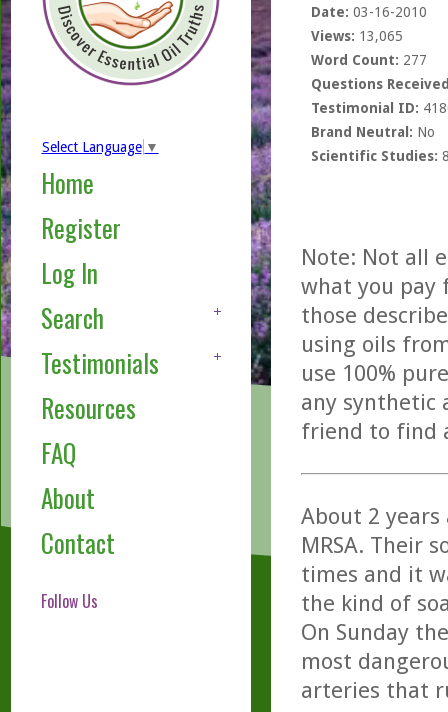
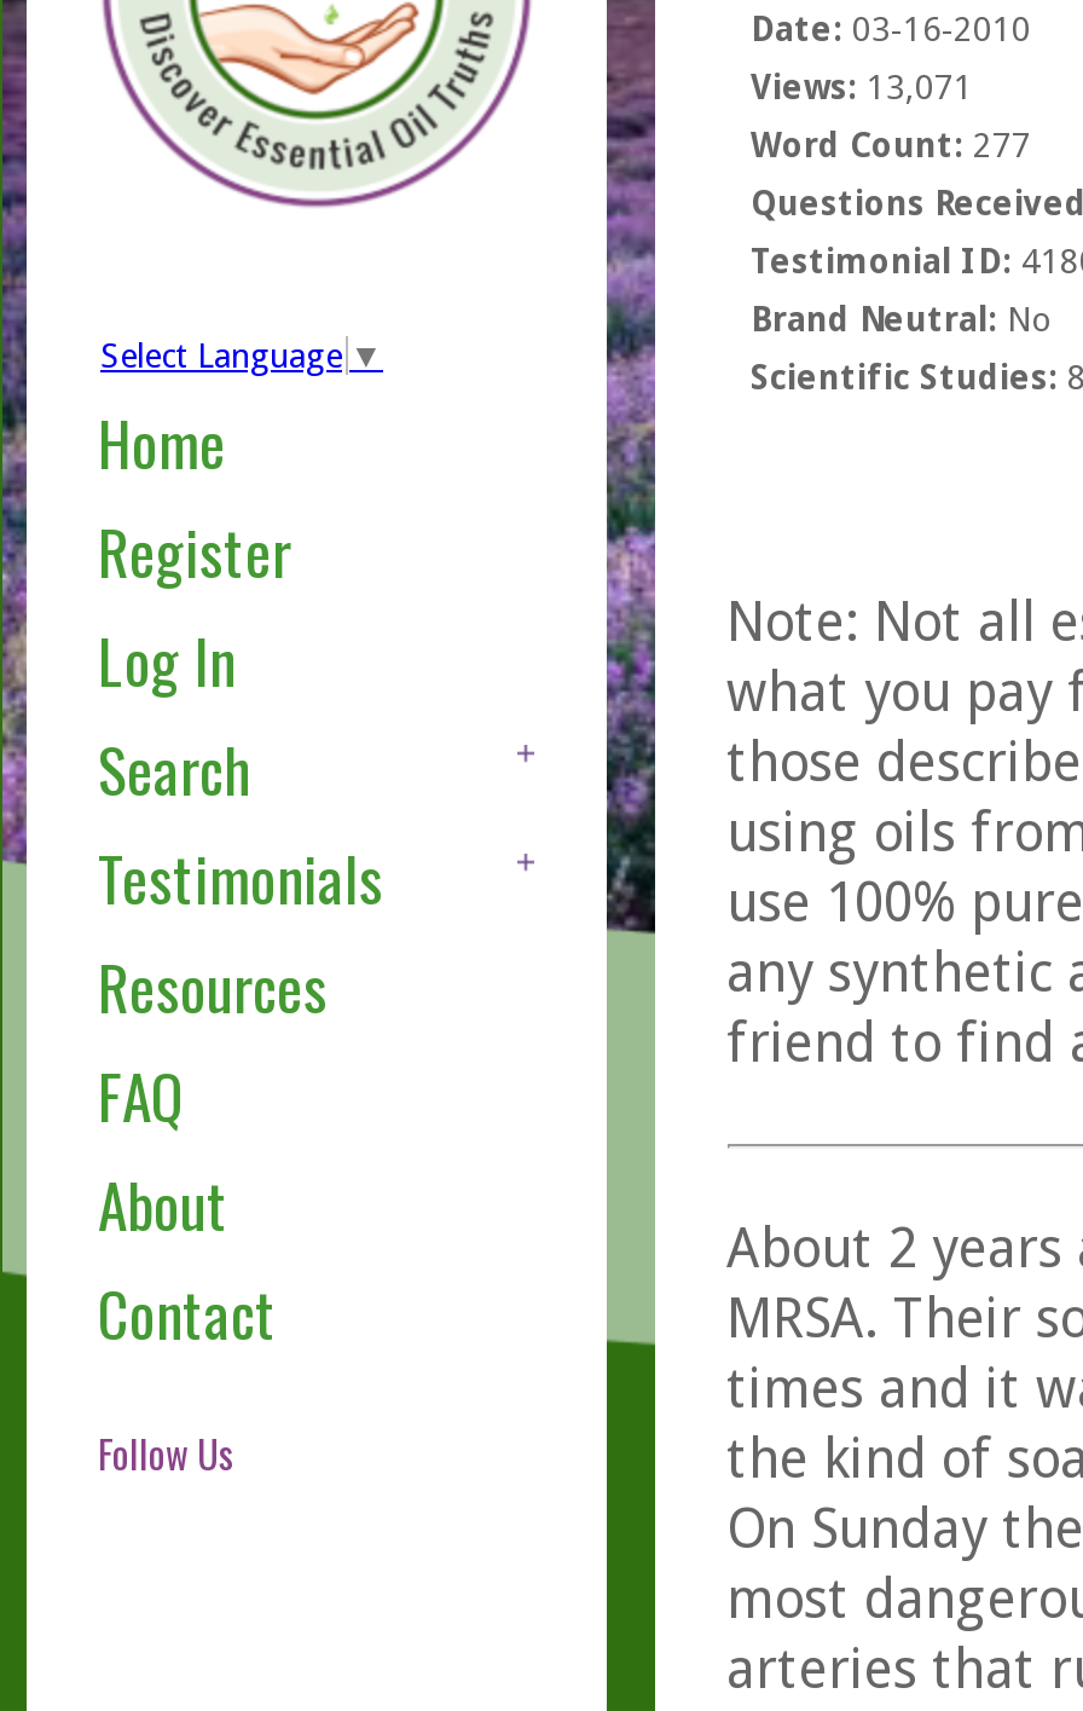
- Views: 13,065
+ Views: 13,071
